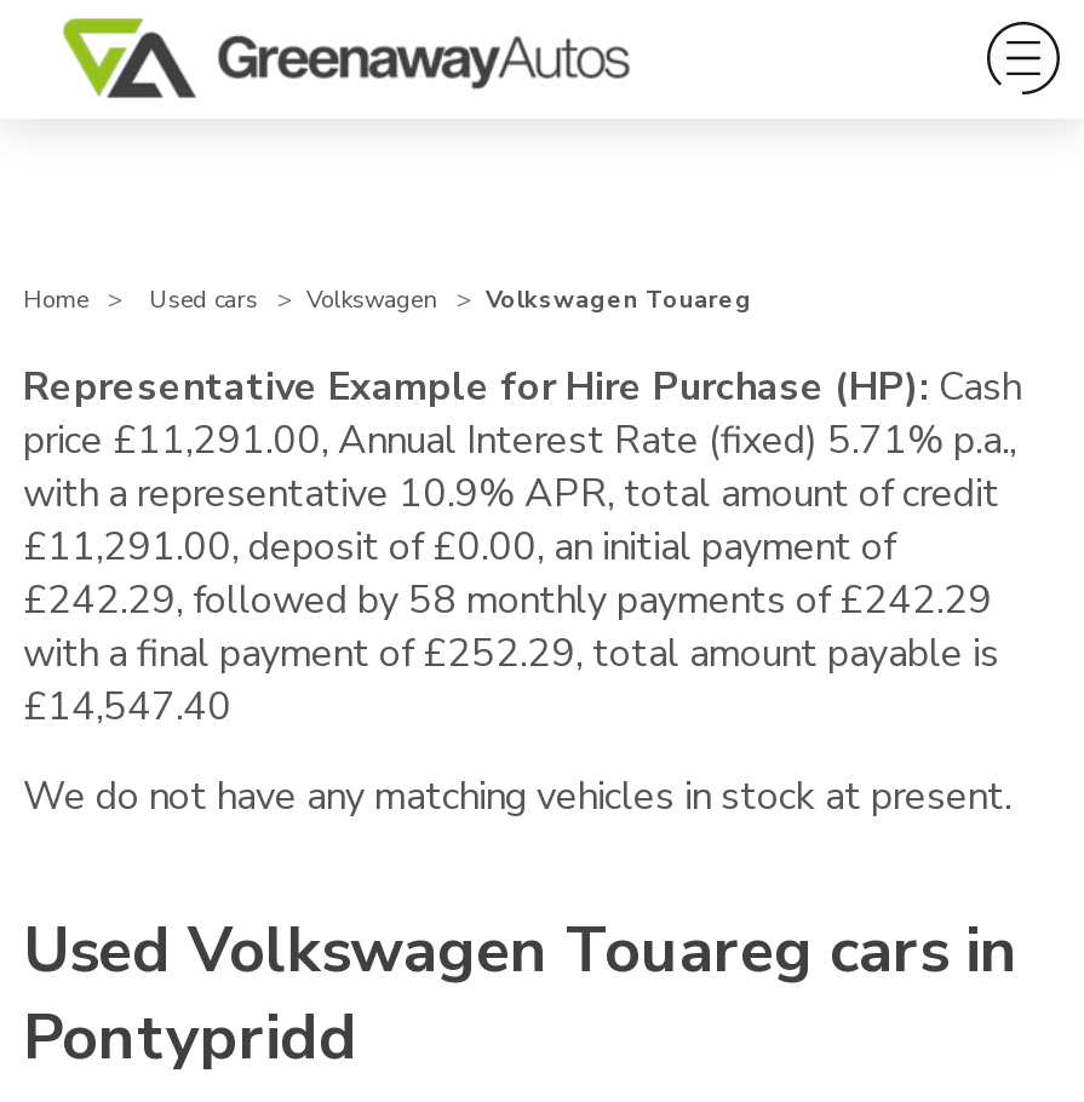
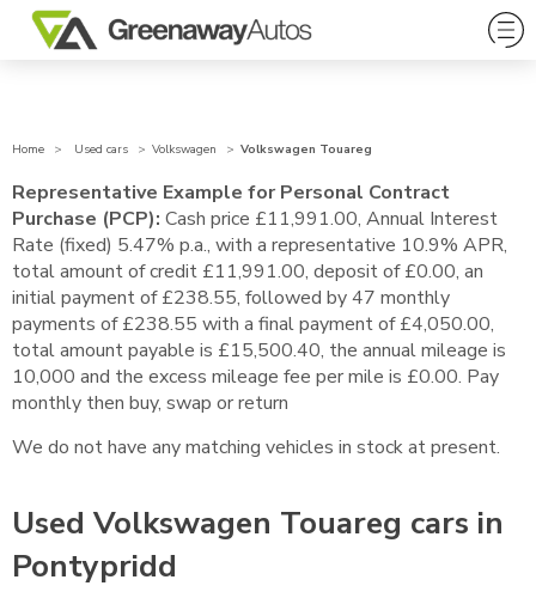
- Representative Example for Hire Purchase (HP): Cash
- price £11,291.00, Annual Interest Rate (fixed) 5.71% p.a.,
- with a representative 10.9% APR, total amount of credit
- £11,291.00, deposit of £0.00, an initial payment of
- £242.29, followed by 58 monthly payments of £242.29
- with a final payment of £252.29, total amount payable is
- £14,547.40
+ Representative Example for Personal Contract
+ Purchase (PCP): Cash price £11,991.00, Annual Interest
+ Rate (fixed) 5.47% p.a., with a representative 10.9% APR,
+ total amount of credit £11,991.00, deposit of £0.00, an
+ initial payment of £238.55, followed by 47 monthly
+ payments of £238.55 with a final payment of £4,050.00,
+ total amount payable is £15,500.40, the annual mileage is
+ 10,000 and the excess mileage fee per mile is £0.00. Pay
+ monthly then buy, swap or return
